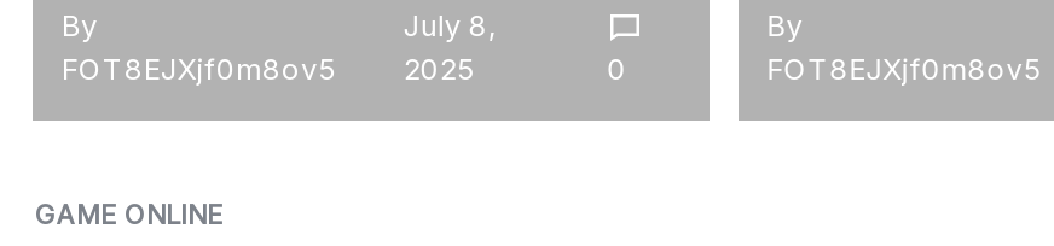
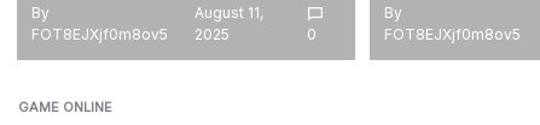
- July 8,
+ August 11,
